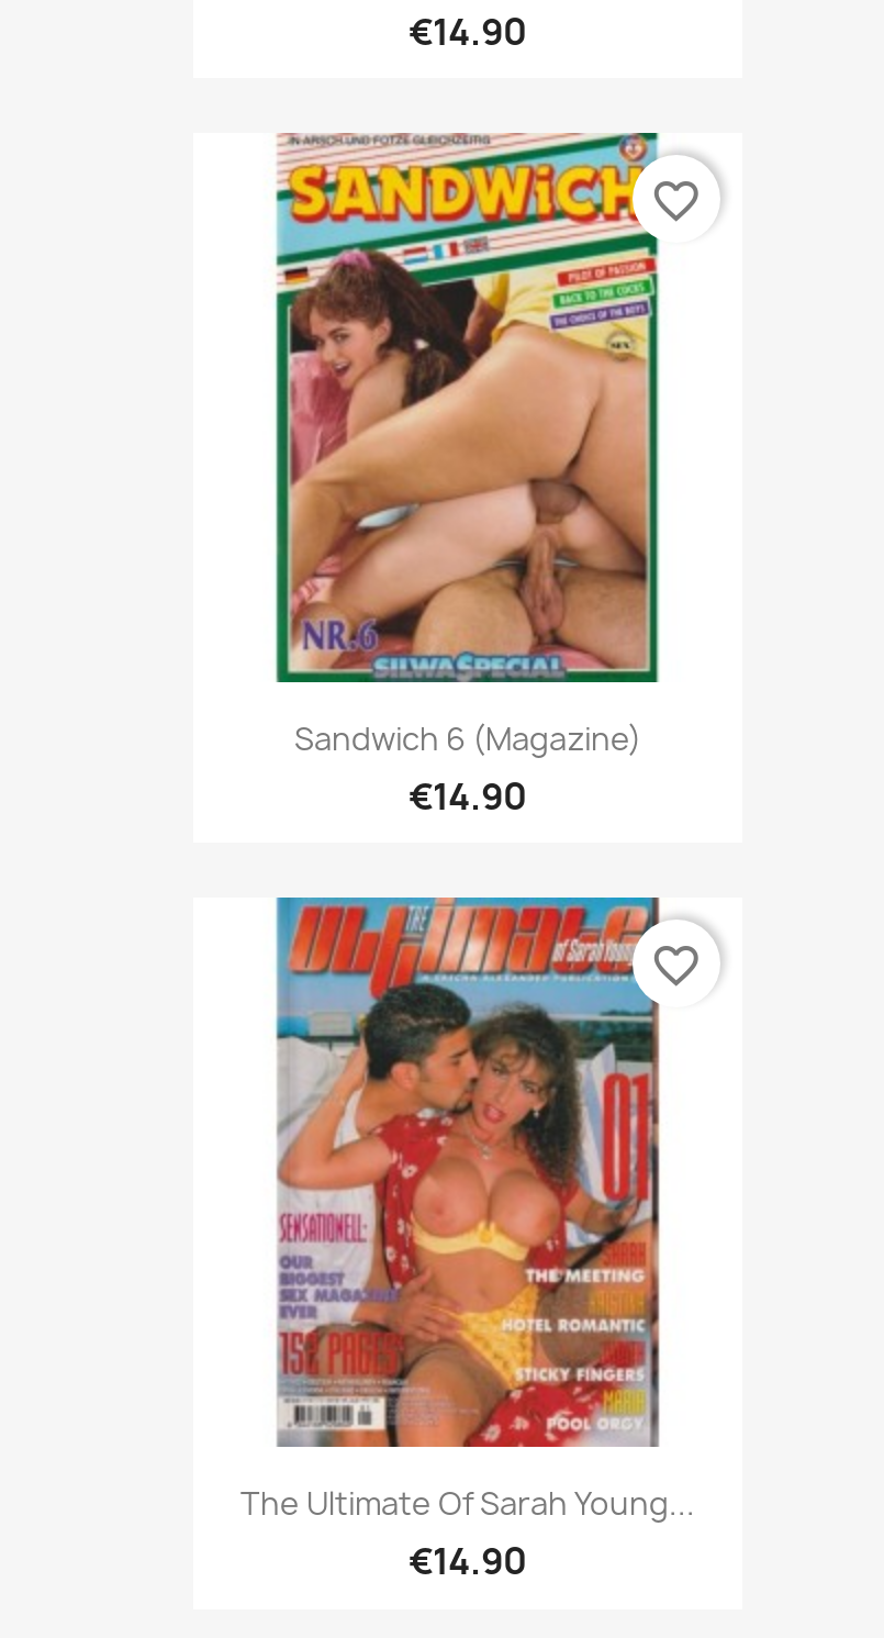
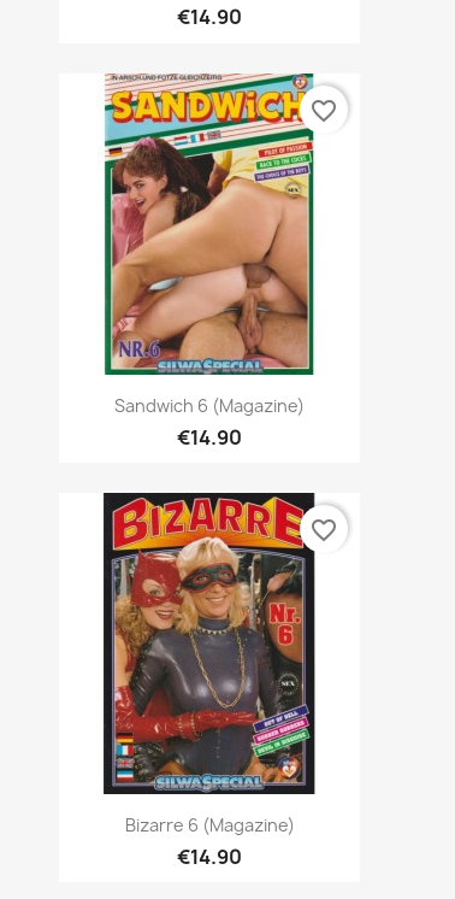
- [image]
- The Ultimate Of Sarah Young...
+ [image]
+ Bizarre 6 (Magazine)
